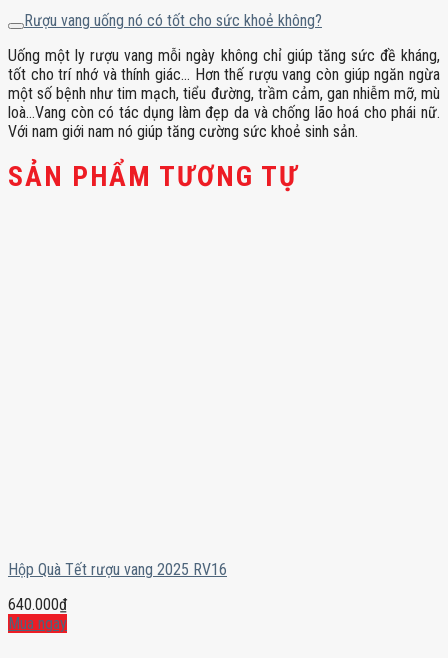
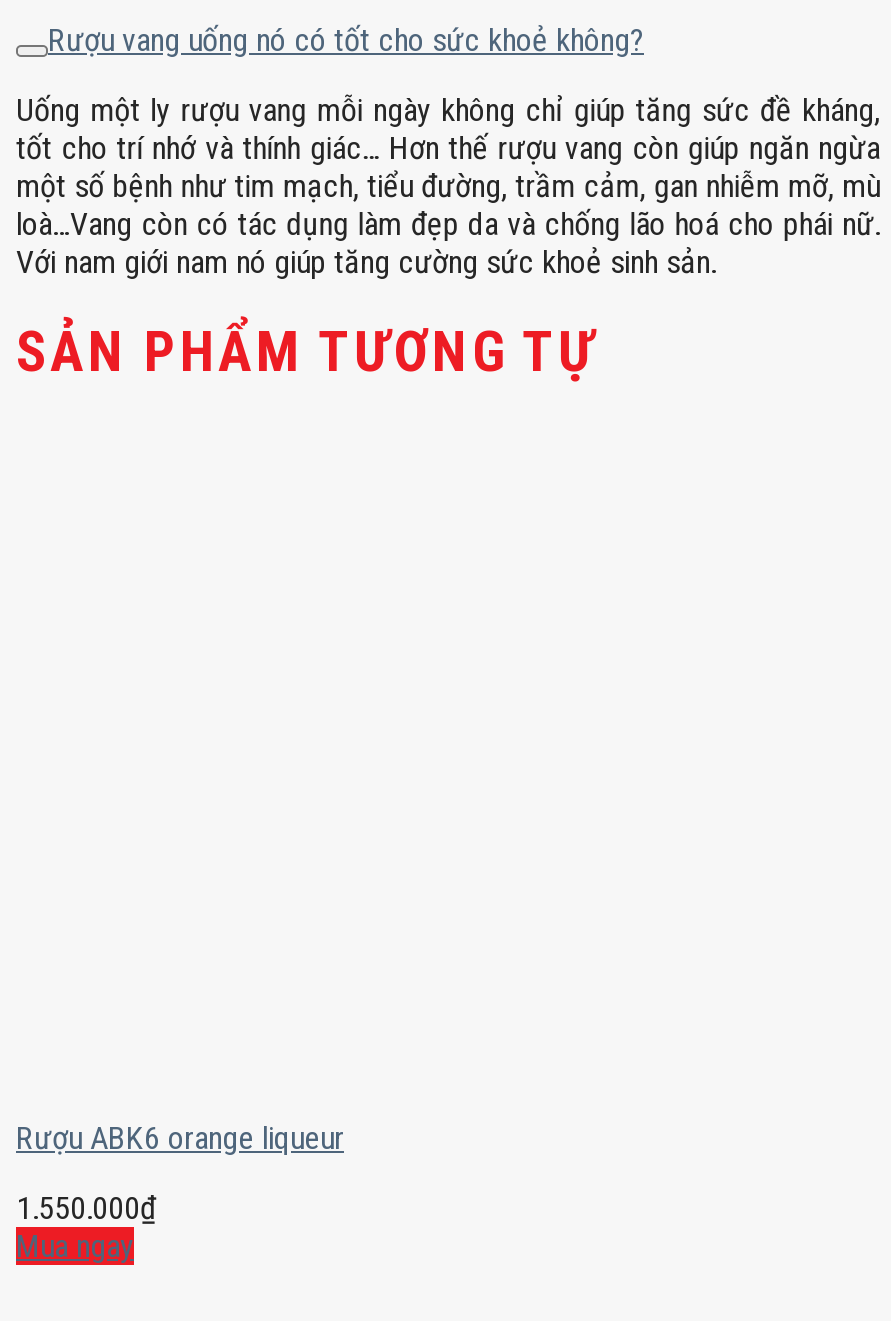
- Hộp Quà Tết rượu vang 2025 RV16
+ Rượu ABK6 orange liqueur

- 640.000₫
+ 1.550.000₫
